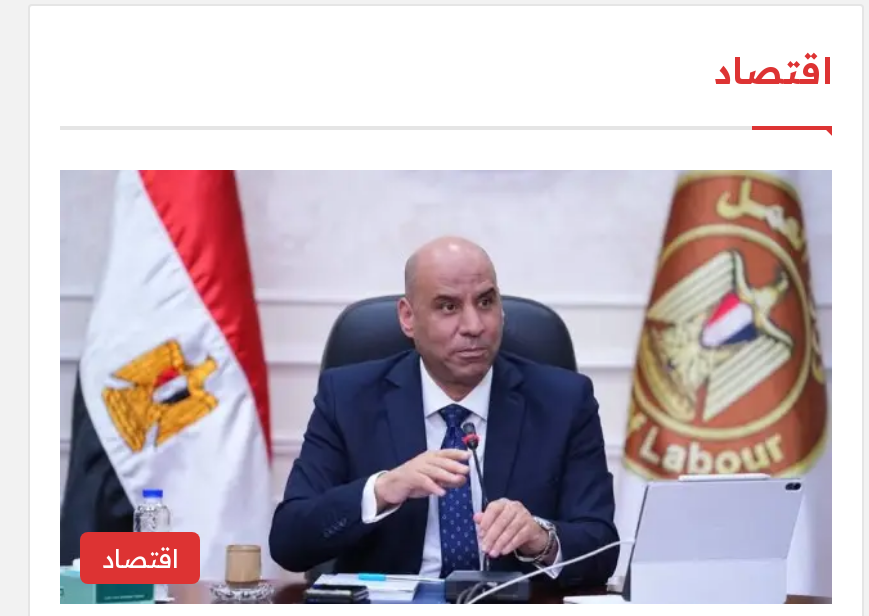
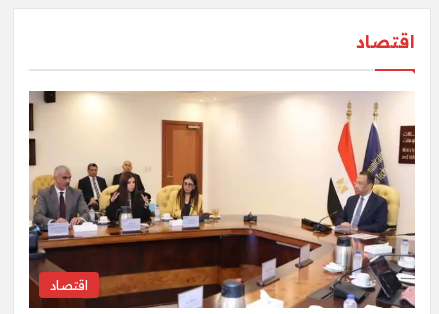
- [image]
+ [image]
